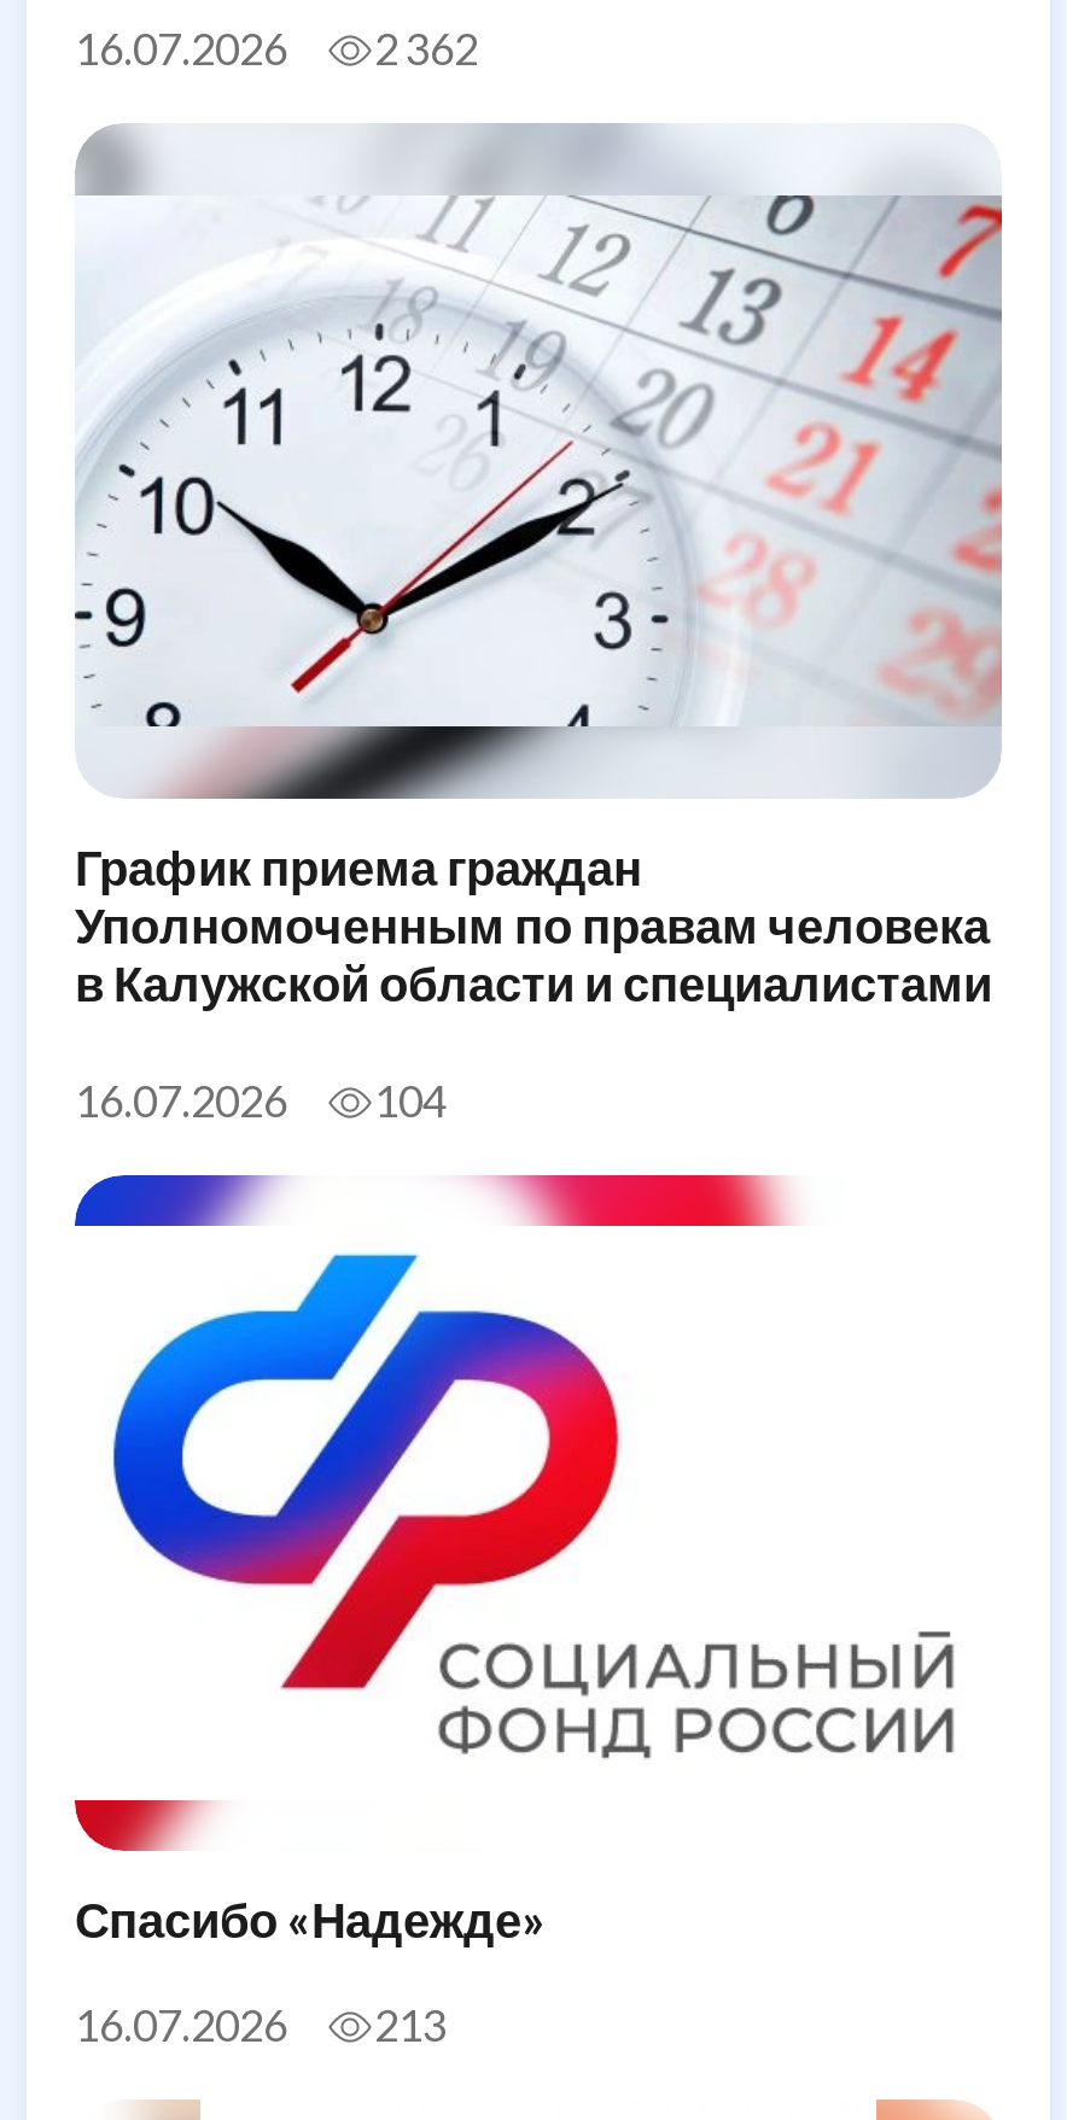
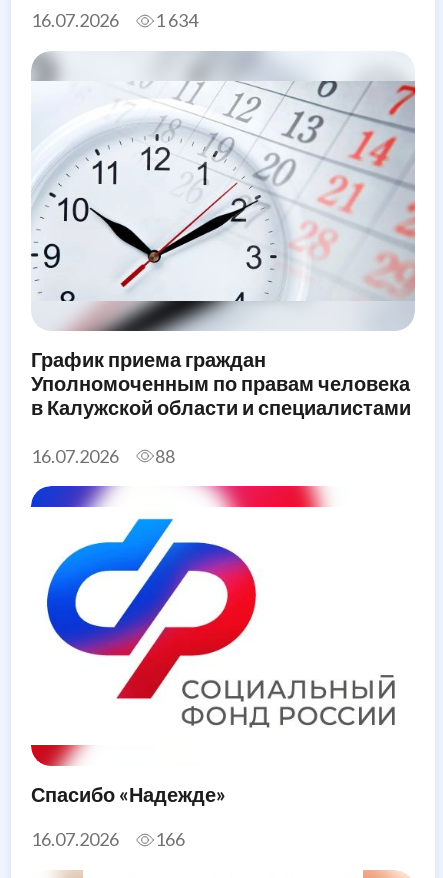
- 16.07.2026 2 362
+ 16.07.2026 1 634

- 16.07.2026 104
+ 16.07.2026 88

- 16.07.2026 213
+ 16.07.2026 166
